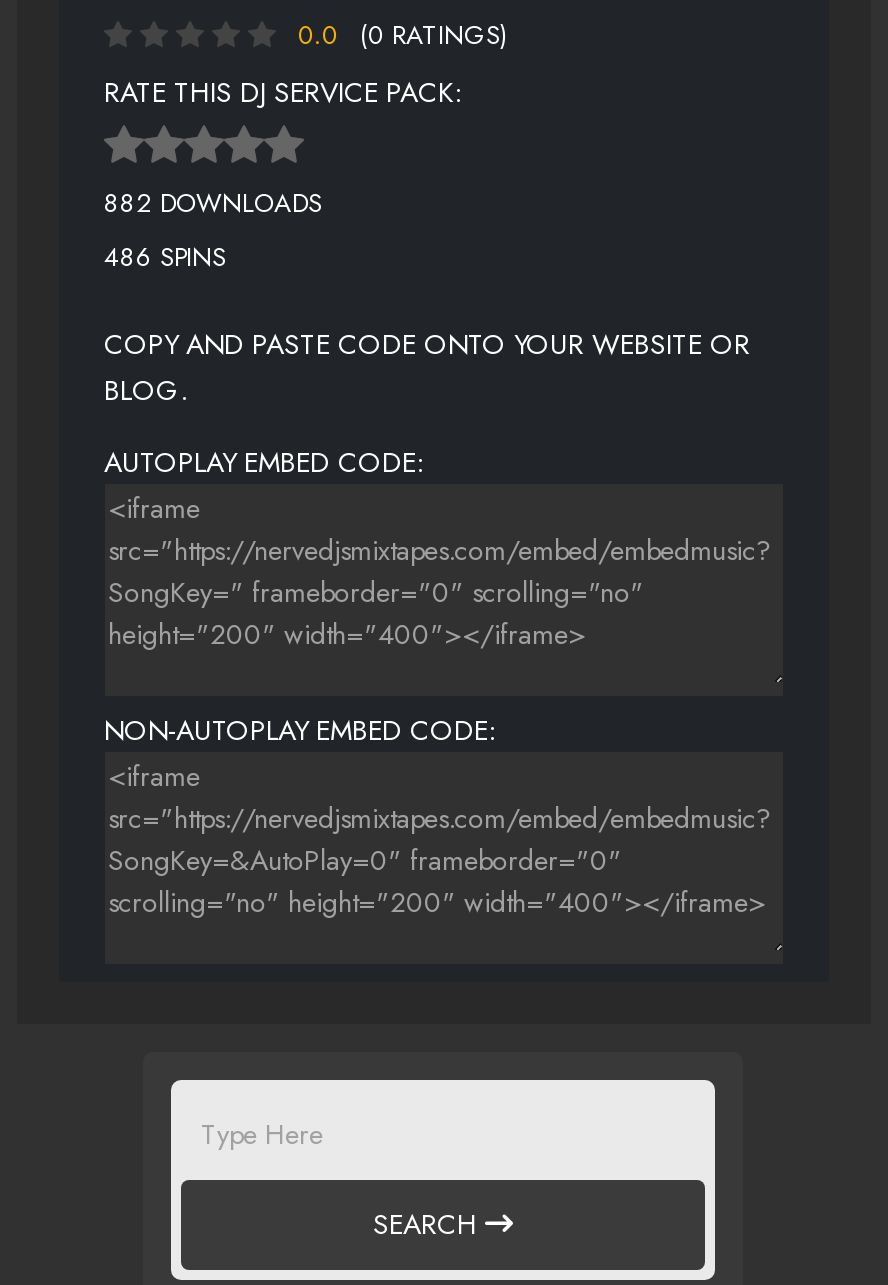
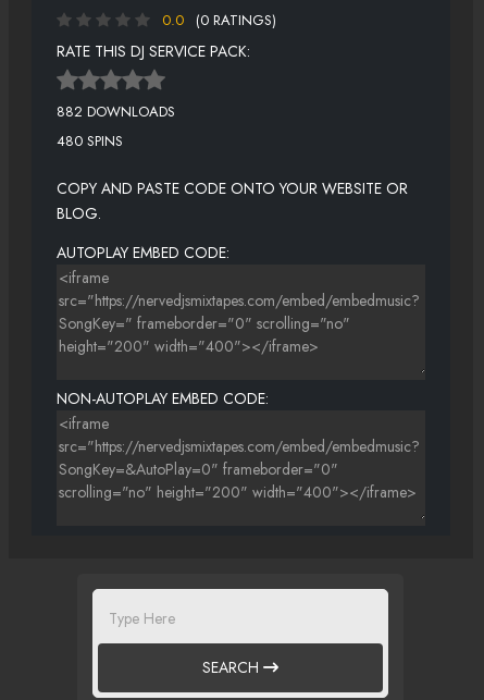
- 486 SPINS
+ 480 SPINS
